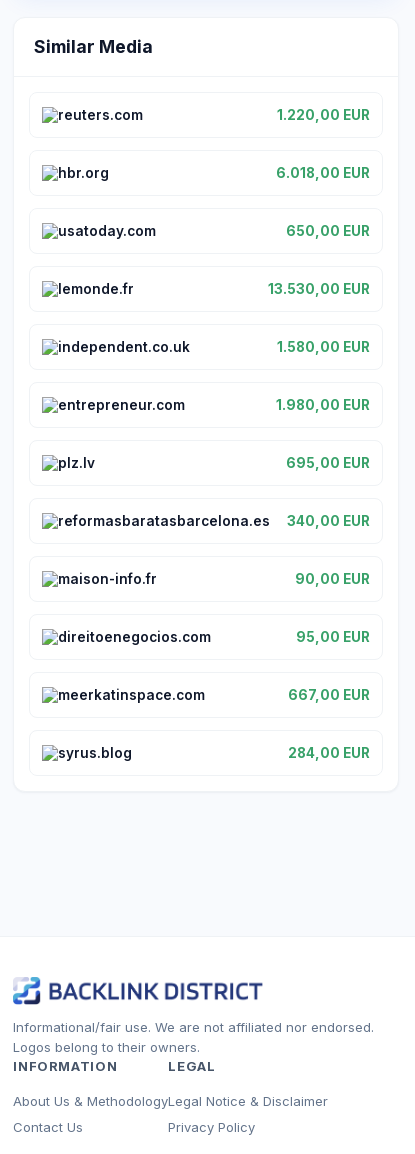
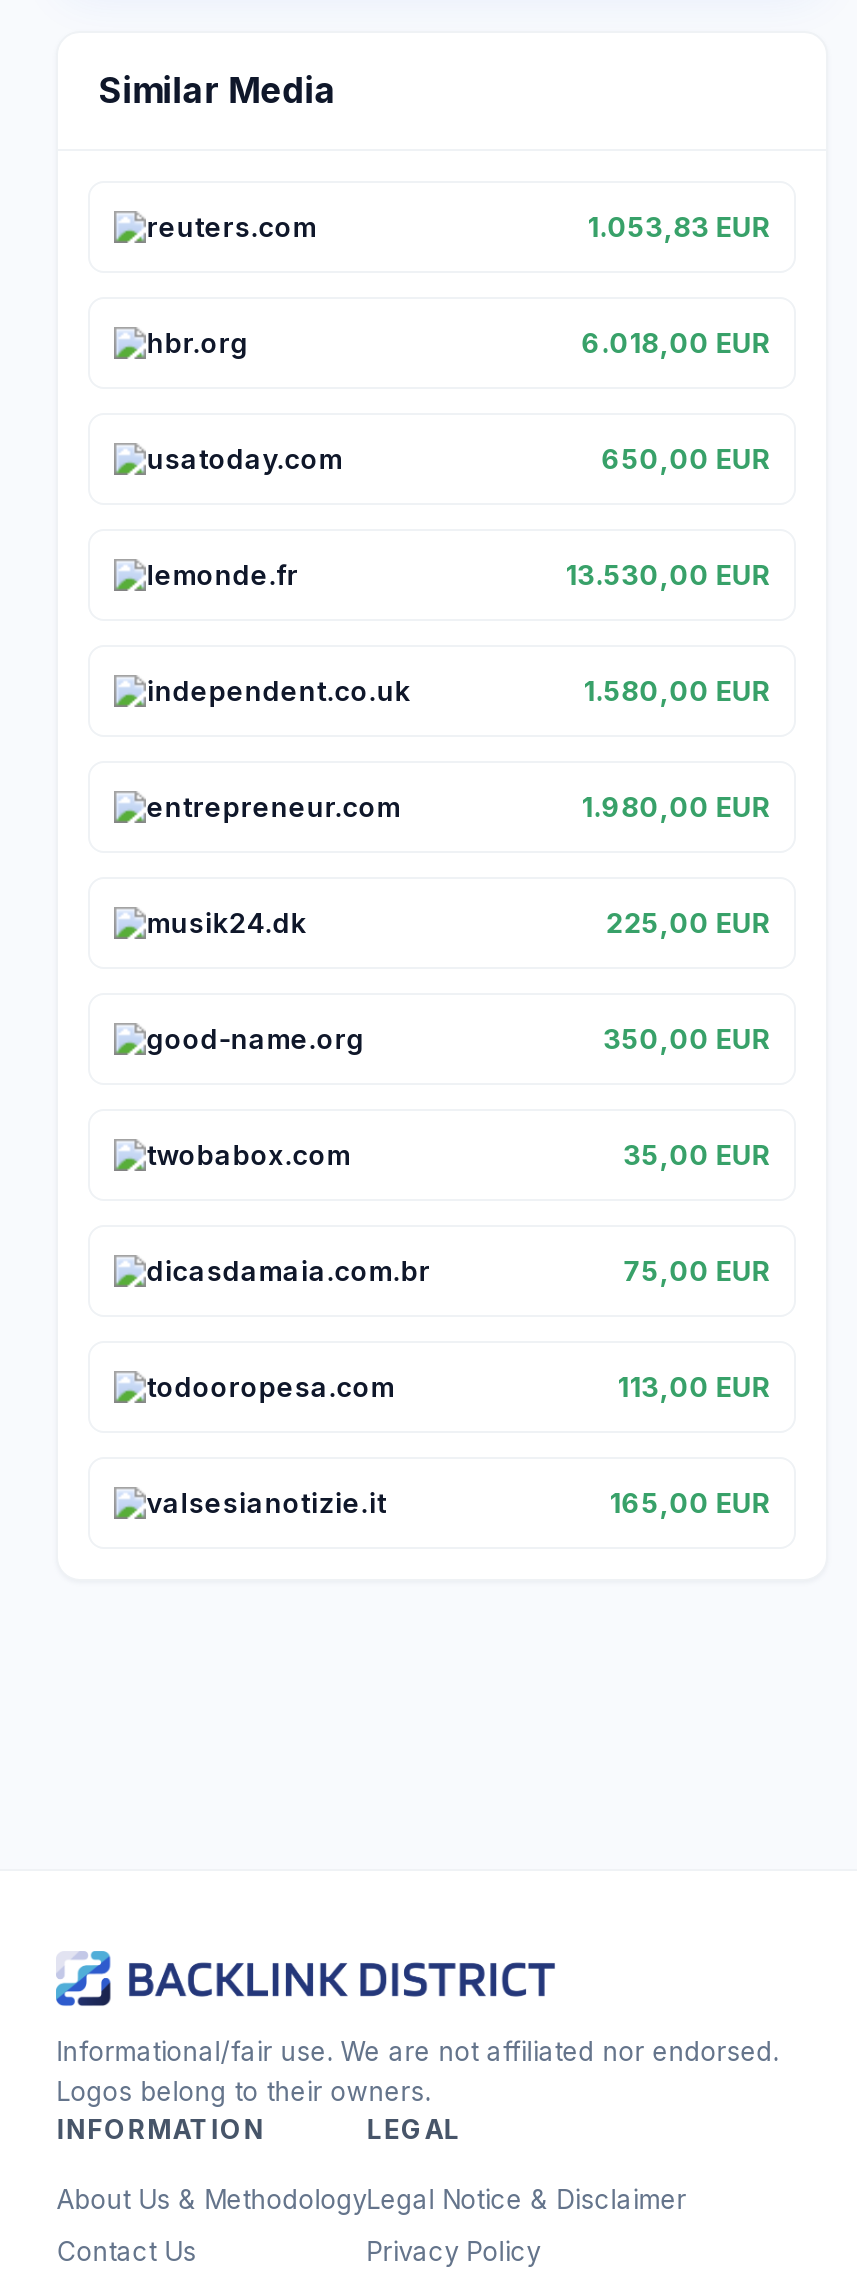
- 1.220,00 EUR
+ 1.053,83 EUR

- plz.lv
- 695,00 EUR
+ musik24.dk
+ 225,00 EUR

- reformasbaratasbarcelona.es
- 340,00 EUR
+ good-name.org
+ 350,00 EUR

- maison-info.fr
- 90,00 EUR
+ twobabox.com
+ 35,00 EUR

- direitoenegocios.com
- 95,00 EUR
+ dicasdamaia.com.br
+ 75,00 EUR

- meerkatinspace.com
- 667,00 EUR
+ todooropesa.com
+ 113,00 EUR

- syrus.blog
- 284,00 EUR
+ valsesianotizie.it
+ 165,00 EUR
